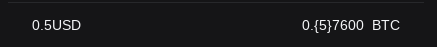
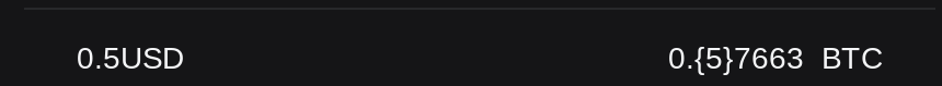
- 0.{5}7600 BTC
+ 0.{5}7663 BTC
